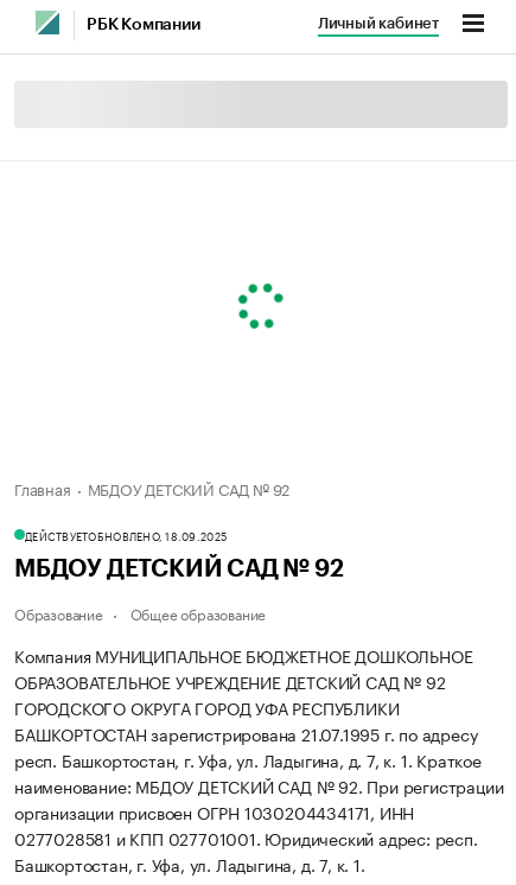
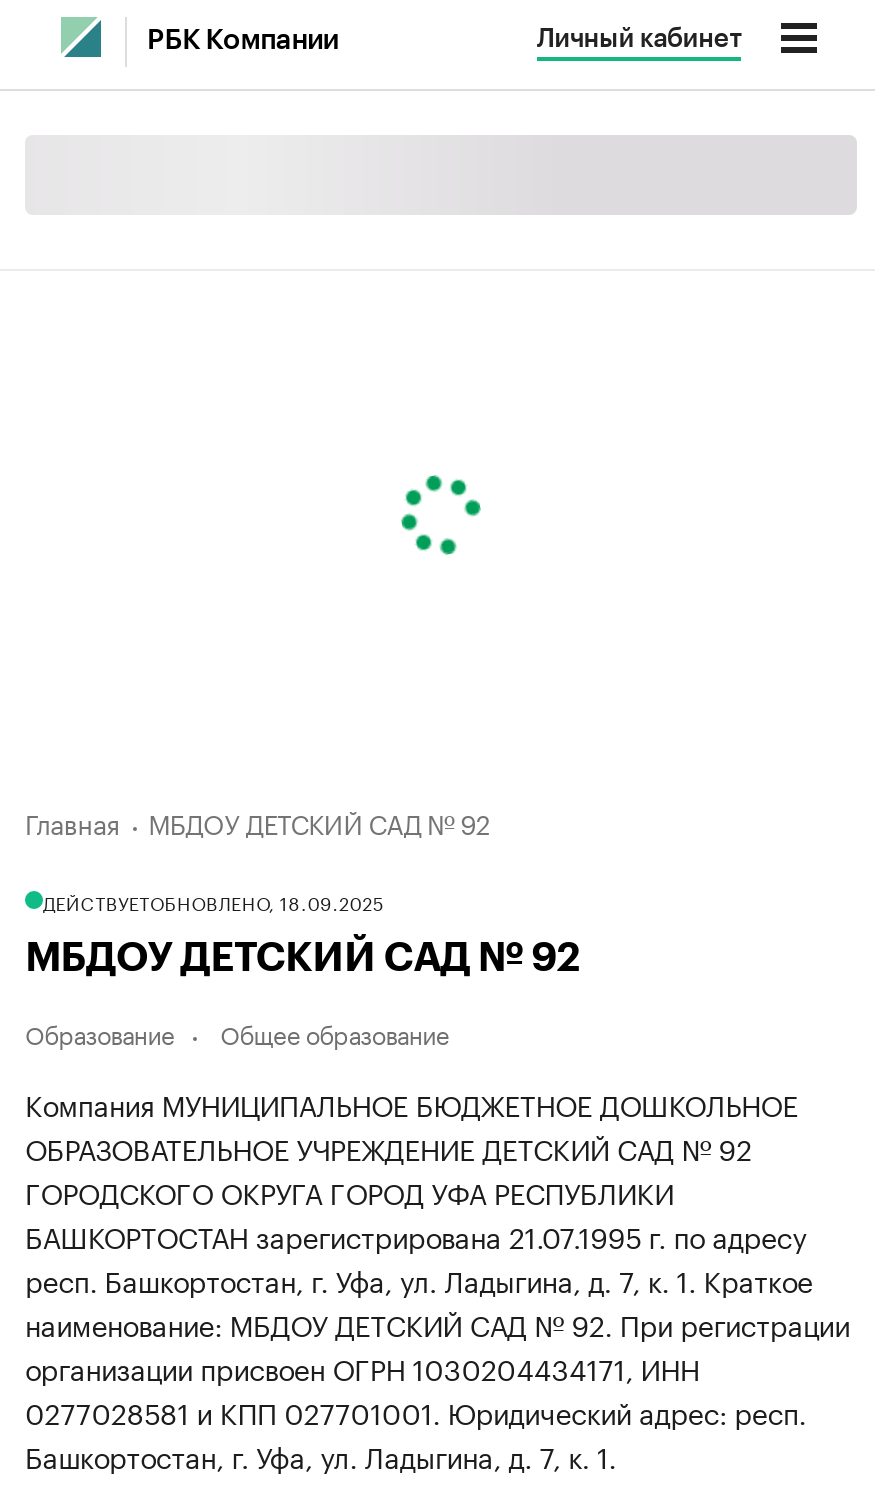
- [image]
+ [image]
